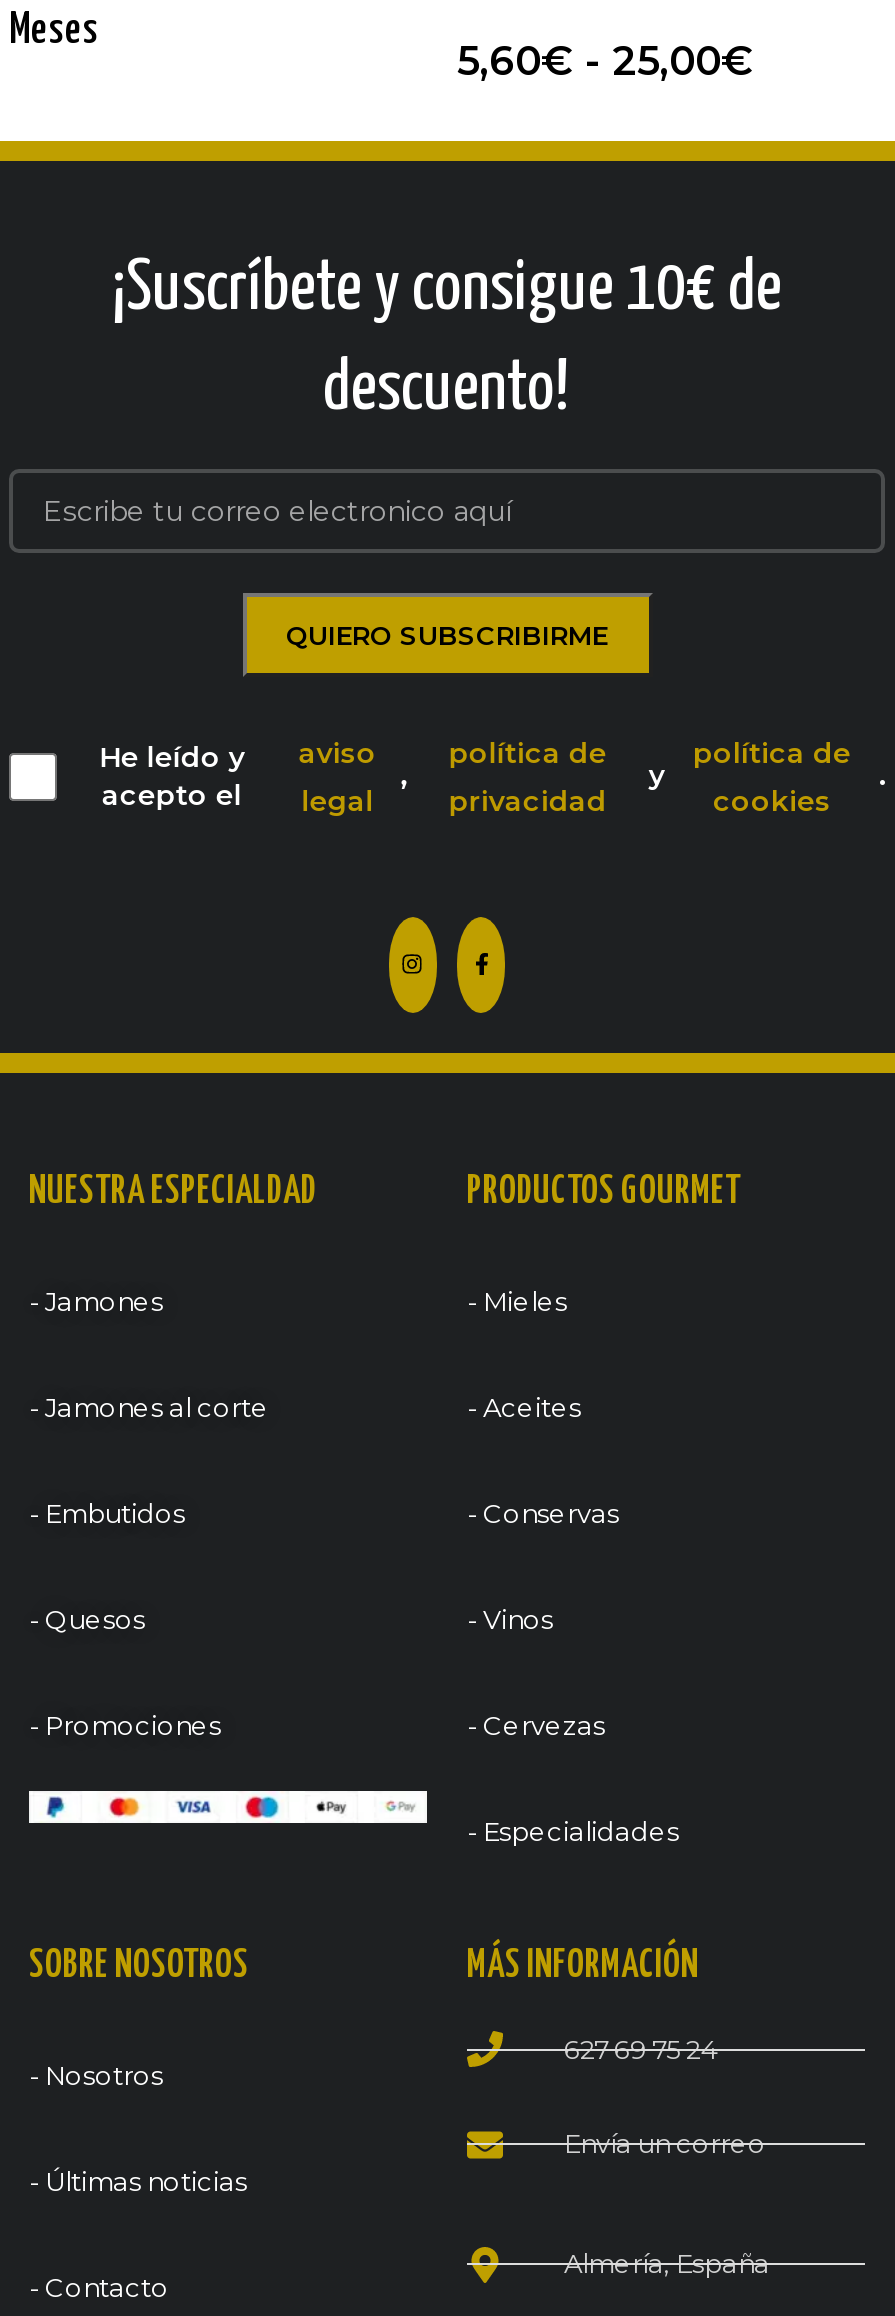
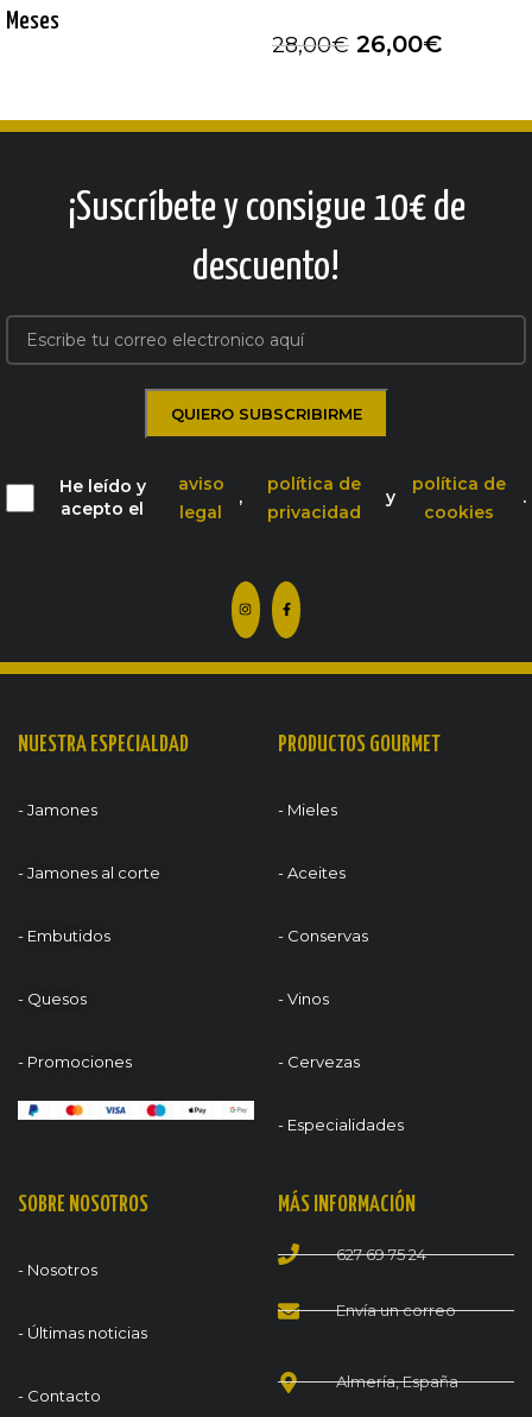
- 5,60€ - 25,00€
+ 28,00€ 26,00€
